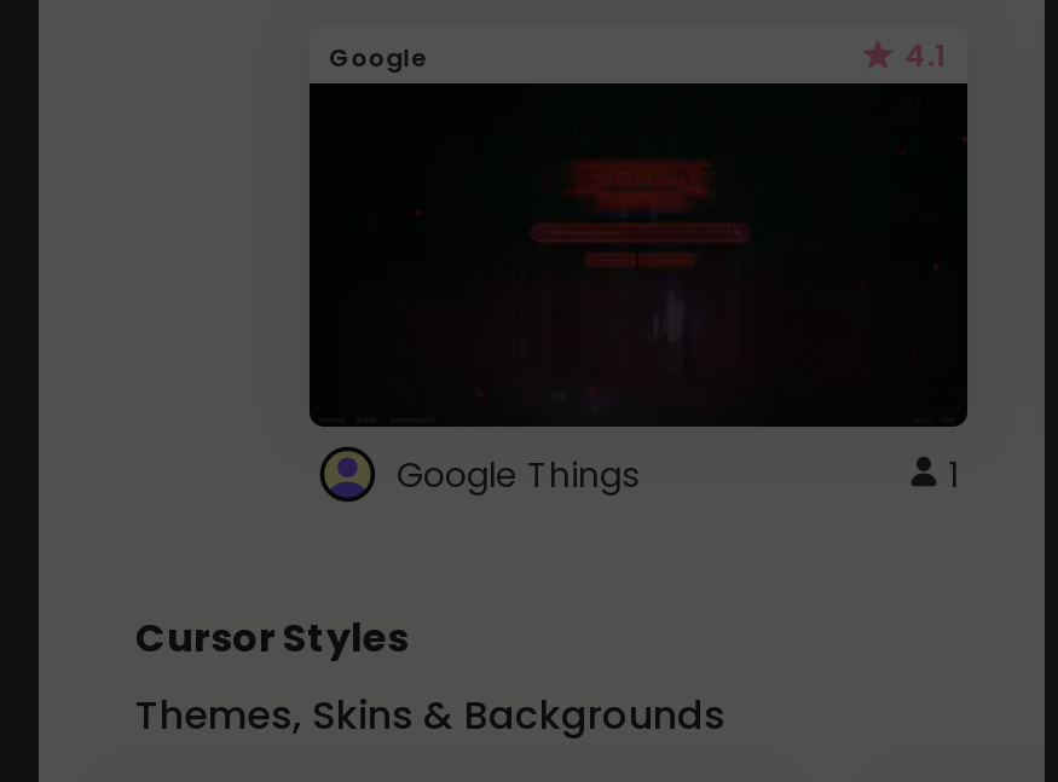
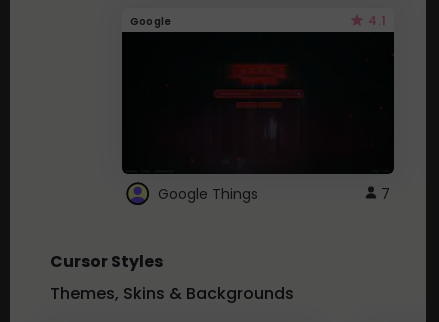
- 1
+ 7
